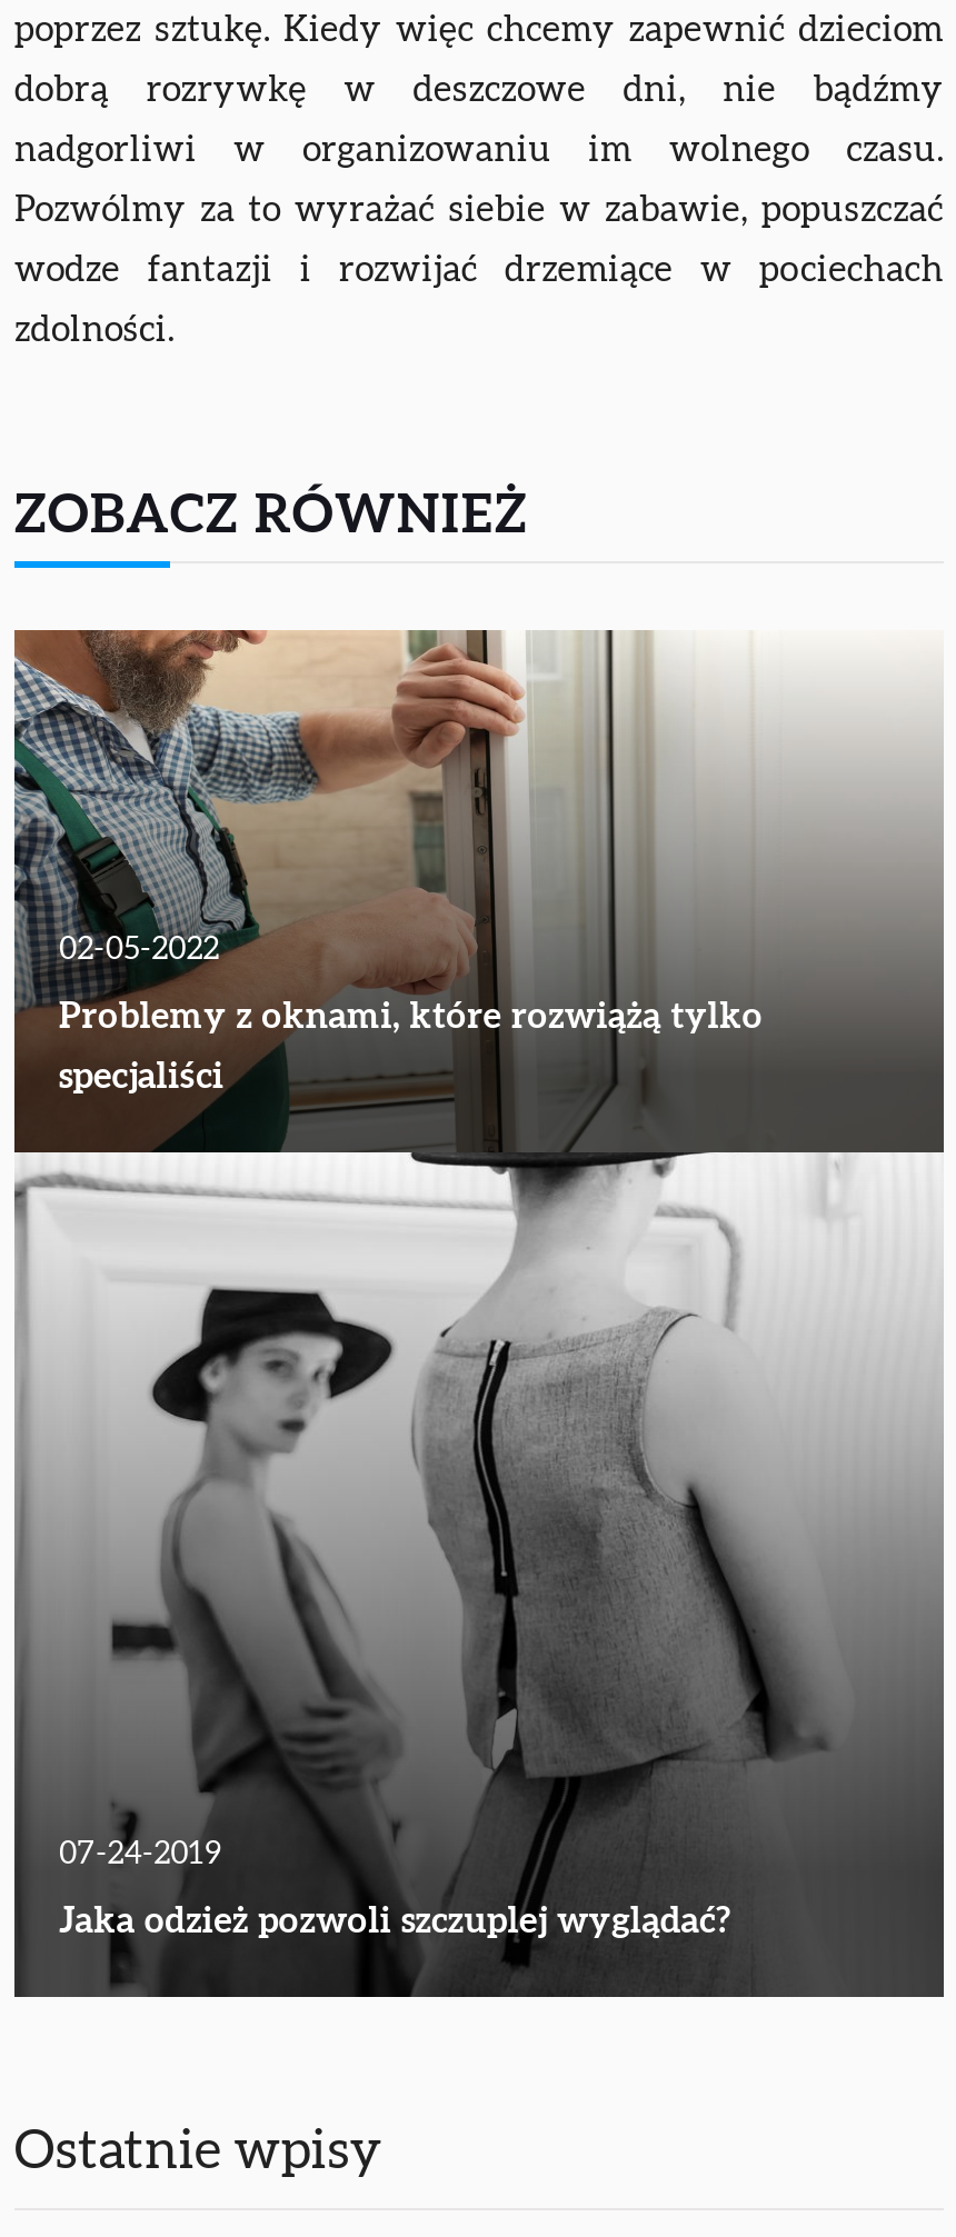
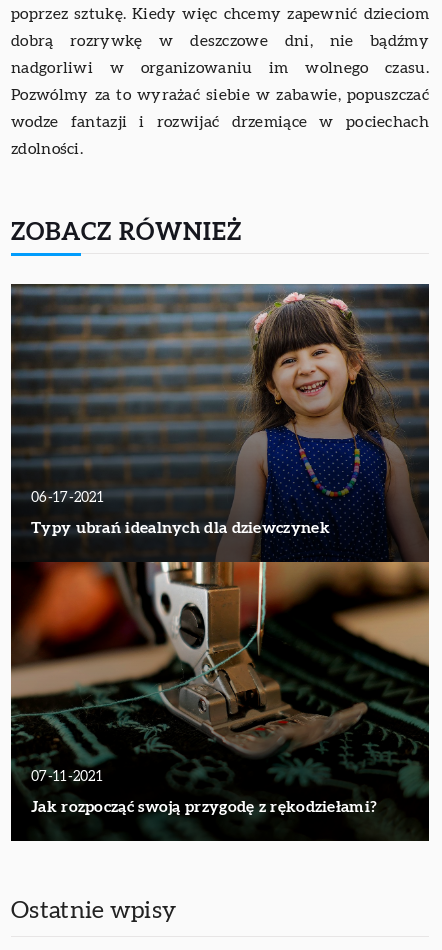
- [image]
- 02-05-2022
- Problemy z oknami, które rozwiążą tylko
- specjaliści
+ [image]
+ 06-17-2021
+ Typy ubrań idealnych dla dziewczynek

- 07-24-2019
- Jaka odzież pozwoli szczuplej wyglądać?
+ 07-11-2021
+ Jak rozpocząć swoją przygodę z rękodziełami?
